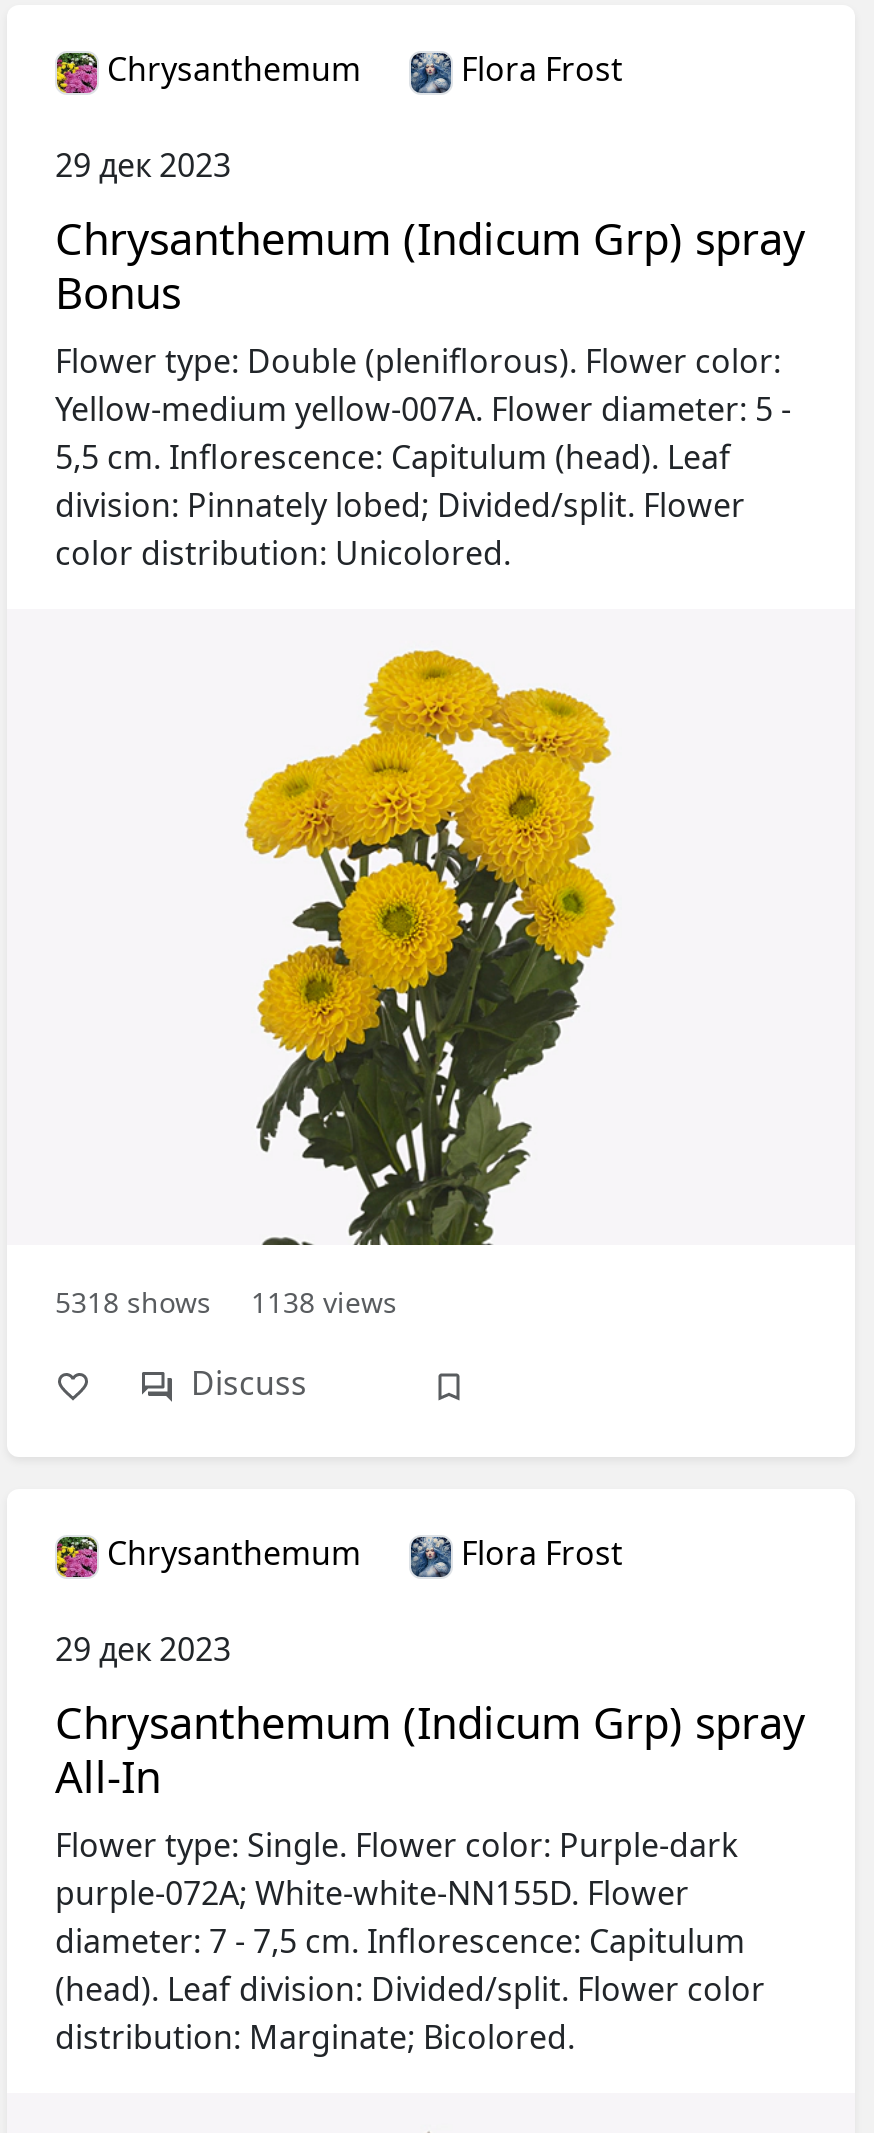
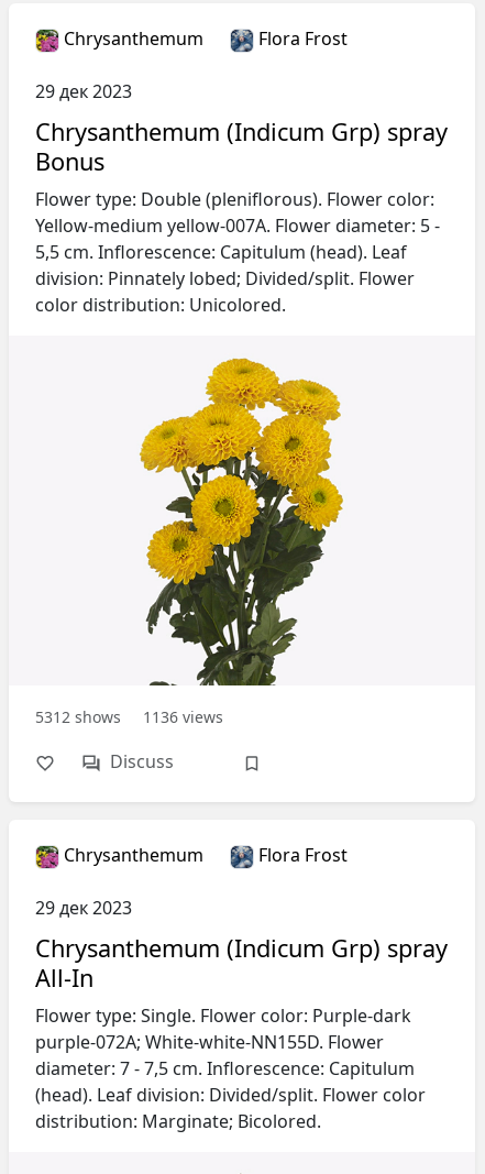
- 5318 shows
+ 5312 shows

- 1138 views
+ 1136 views
